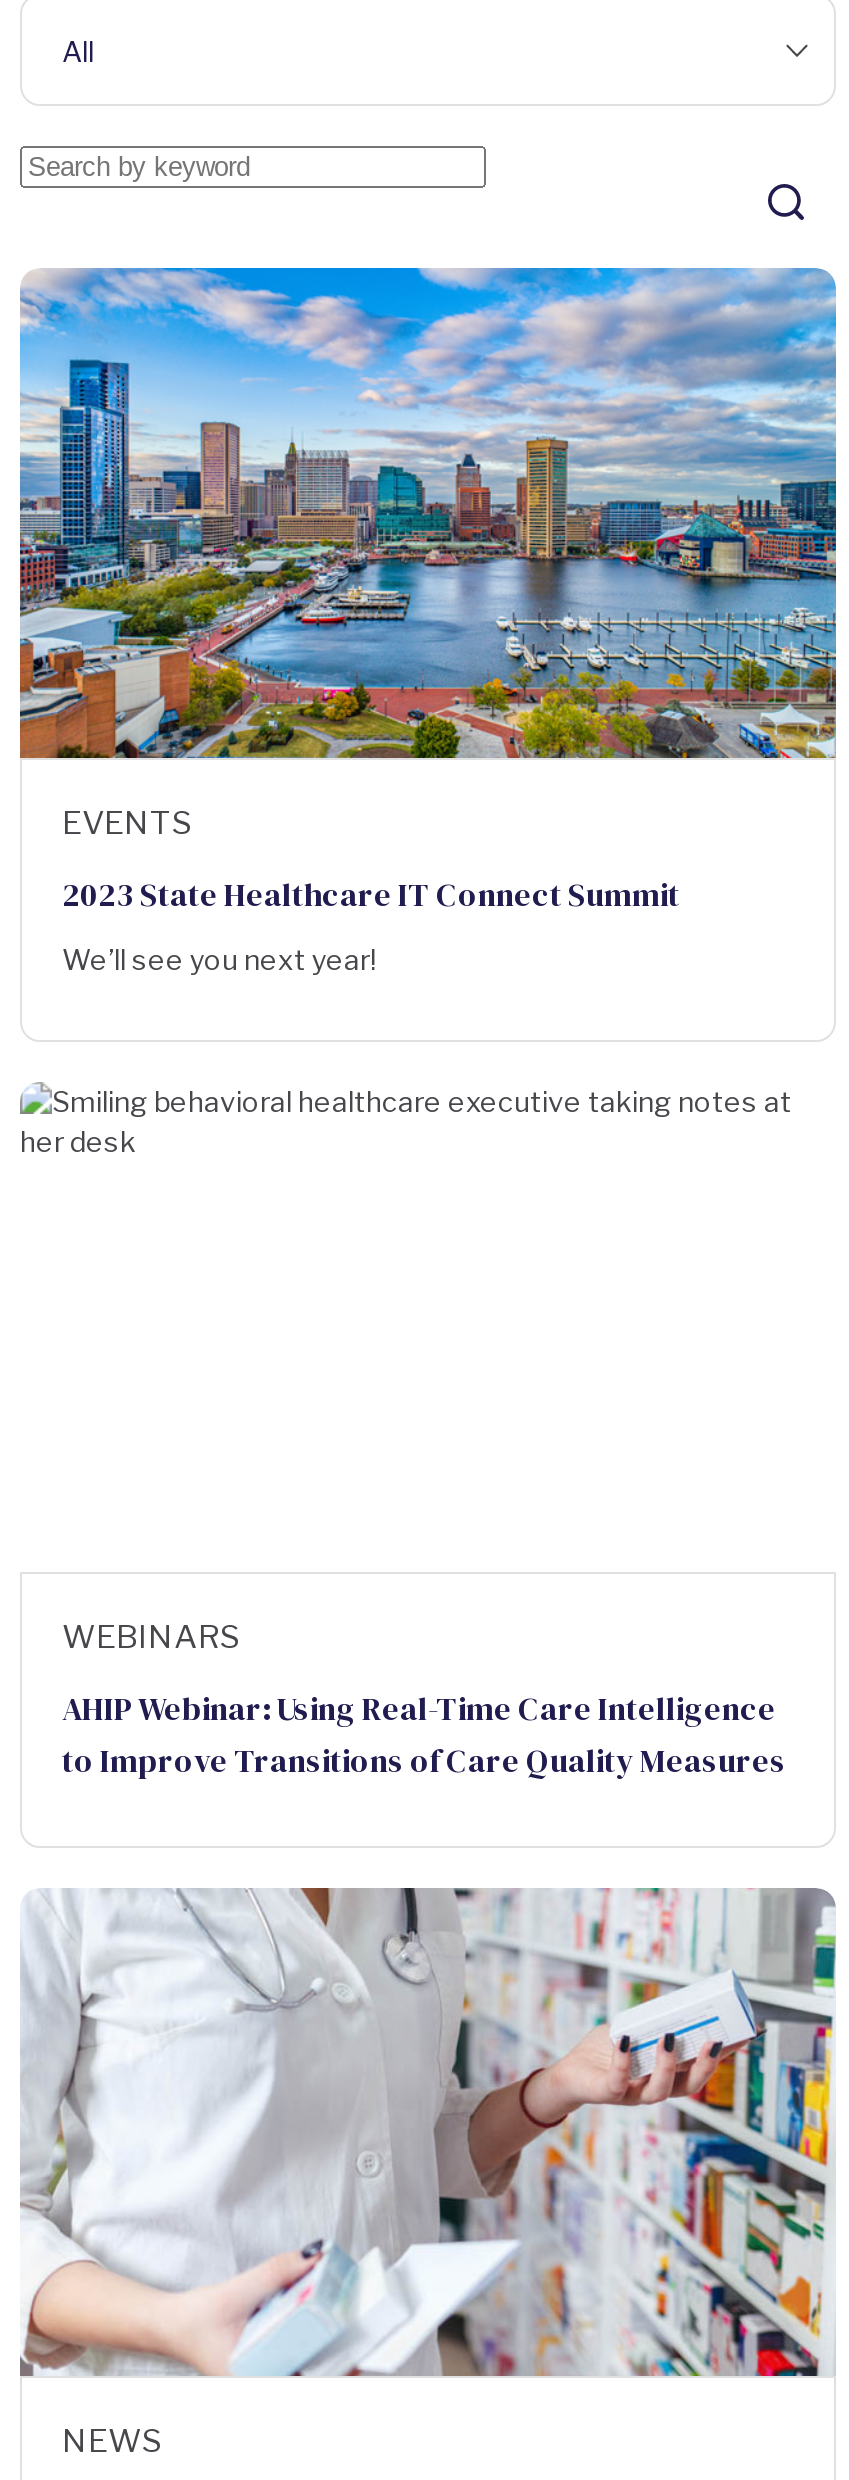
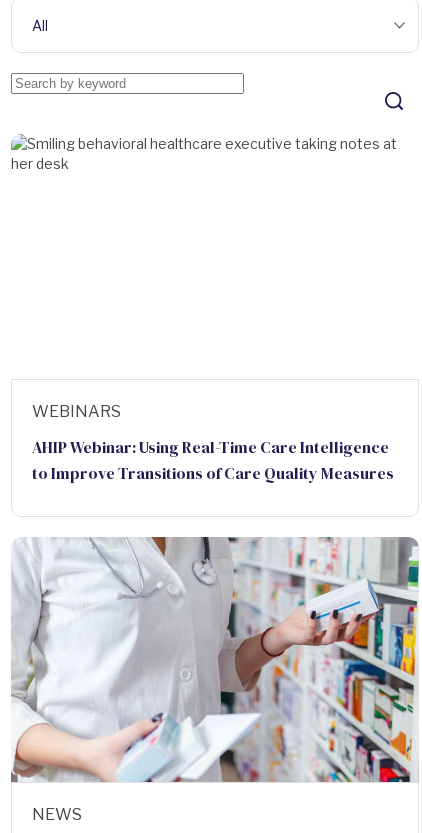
- [image]
- EVENTS
- 2023 State Healthcare IT Connect Summit
- We’ll see you next year!
